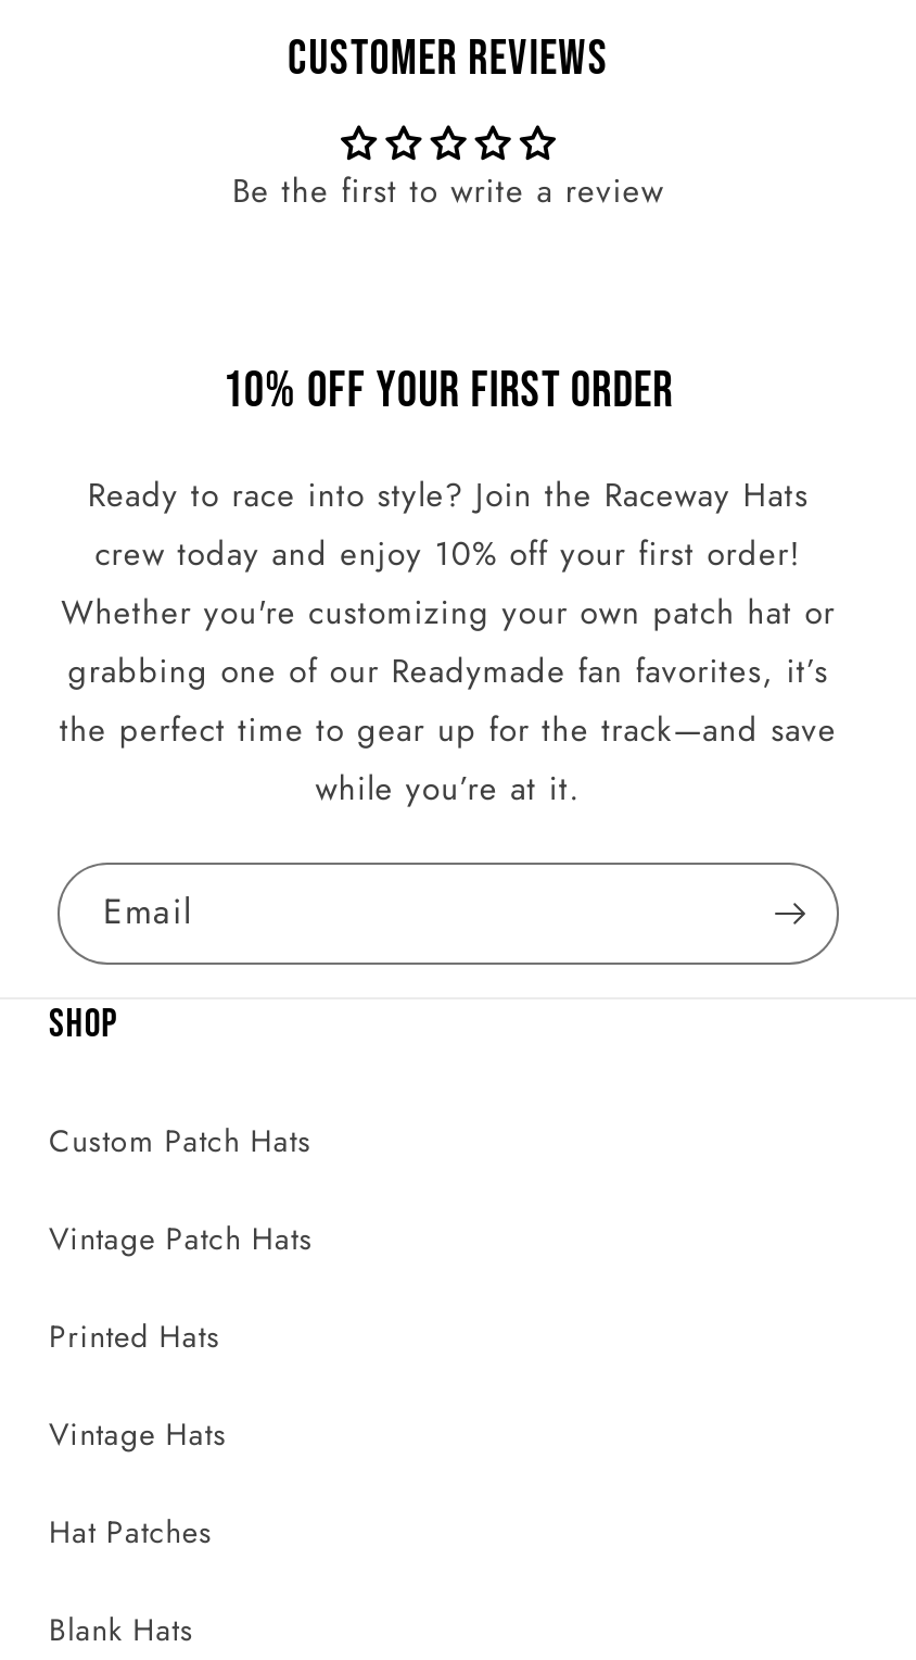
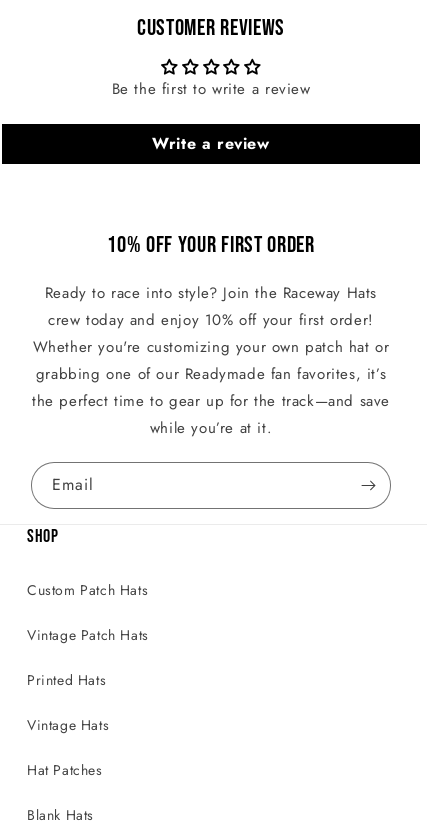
+ Write a review
